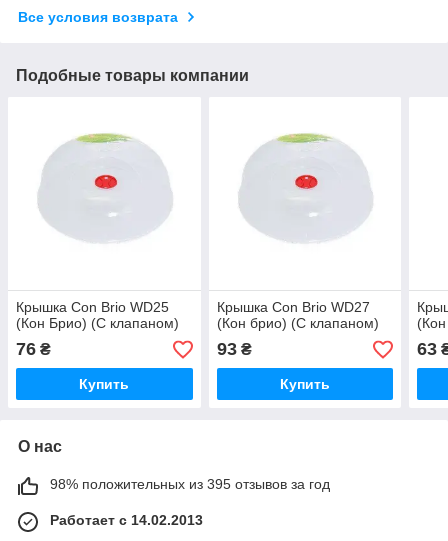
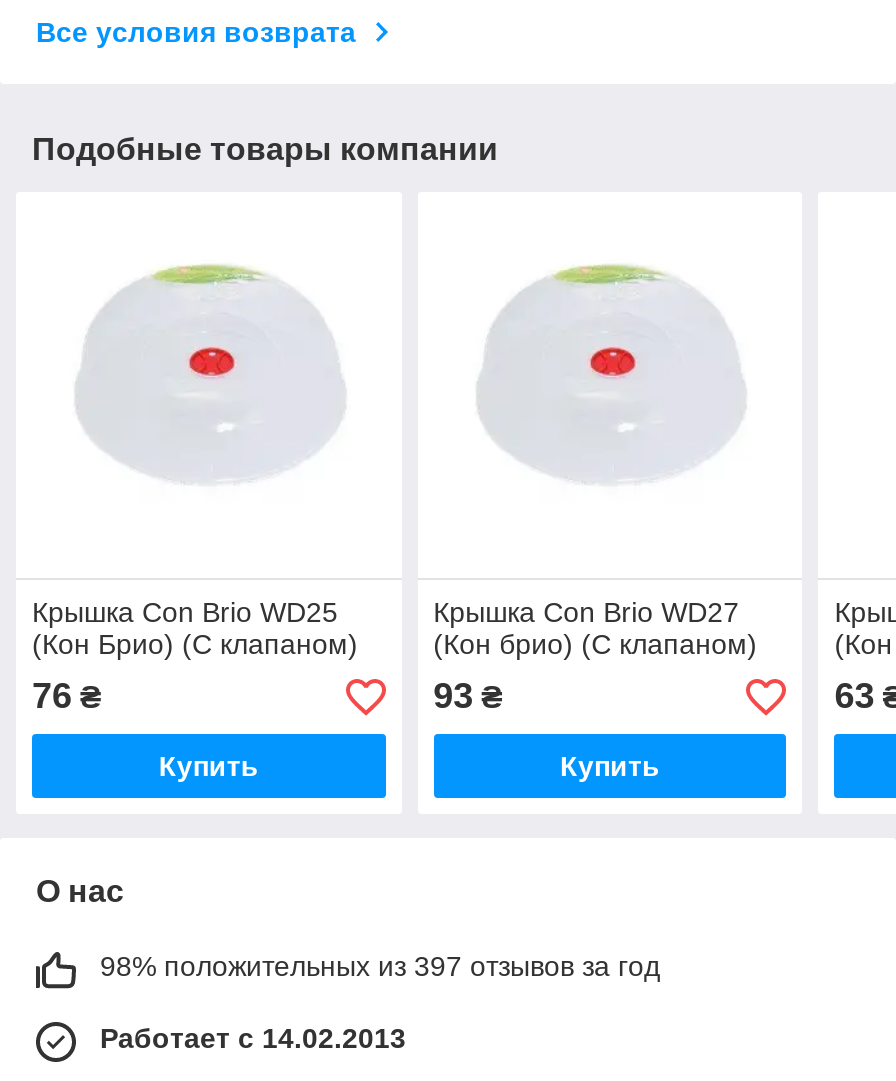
- 98% положительных из 395 отзывов за год
+ 98% положительных из 397 отзывов за год
